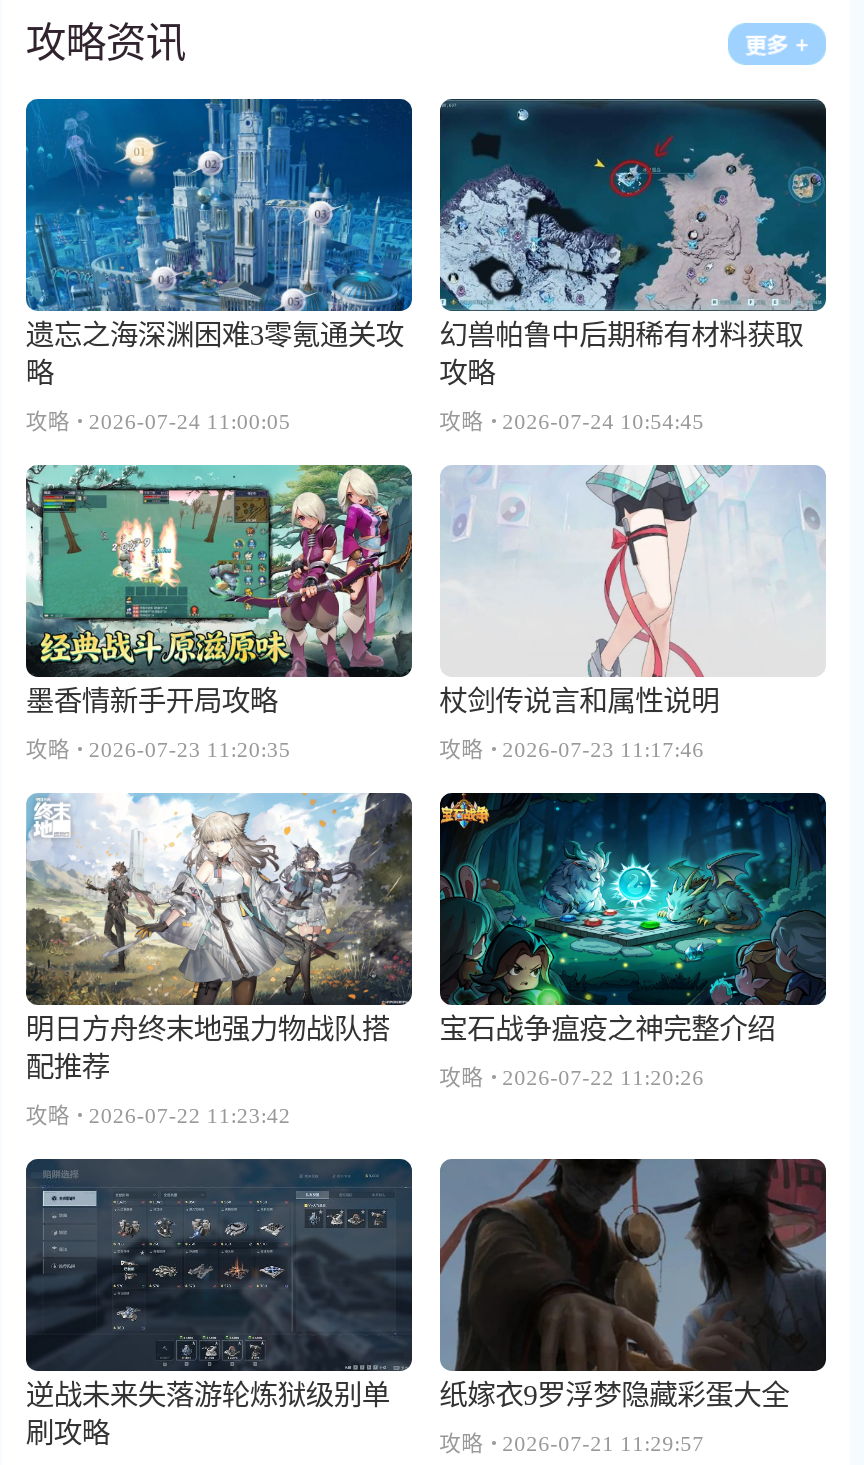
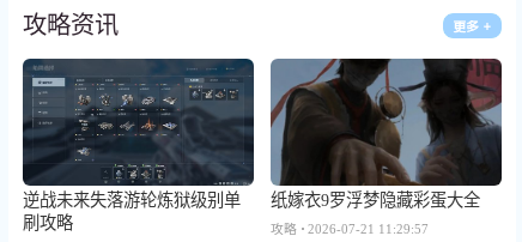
- [image]
- 遗忘之海深渊困难3零氪通关攻
- 略
- 攻略
- 2026-07-24 11:00:05

- [image]
- 幻兽帕鲁中后期稀有材料获取
- 攻略
- 攻略
- 2026-07-24 10:54:45

- [image]
- 墨香情新手开局攻略
- 攻略
- 2026-07-23 11:20:35

- [image]
- 杖剑传说言和属性说明
- 攻略
- 2026-07-23 11:17:46

- [image]
- 明日方舟终末地强力物战队搭
- 配推荐
- 攻略
- 2026-07-22 11:23:42

- [image]
- 宝石战争瘟疫之神完整介绍
- 攻略
- 2026-07-22 11:20:26
